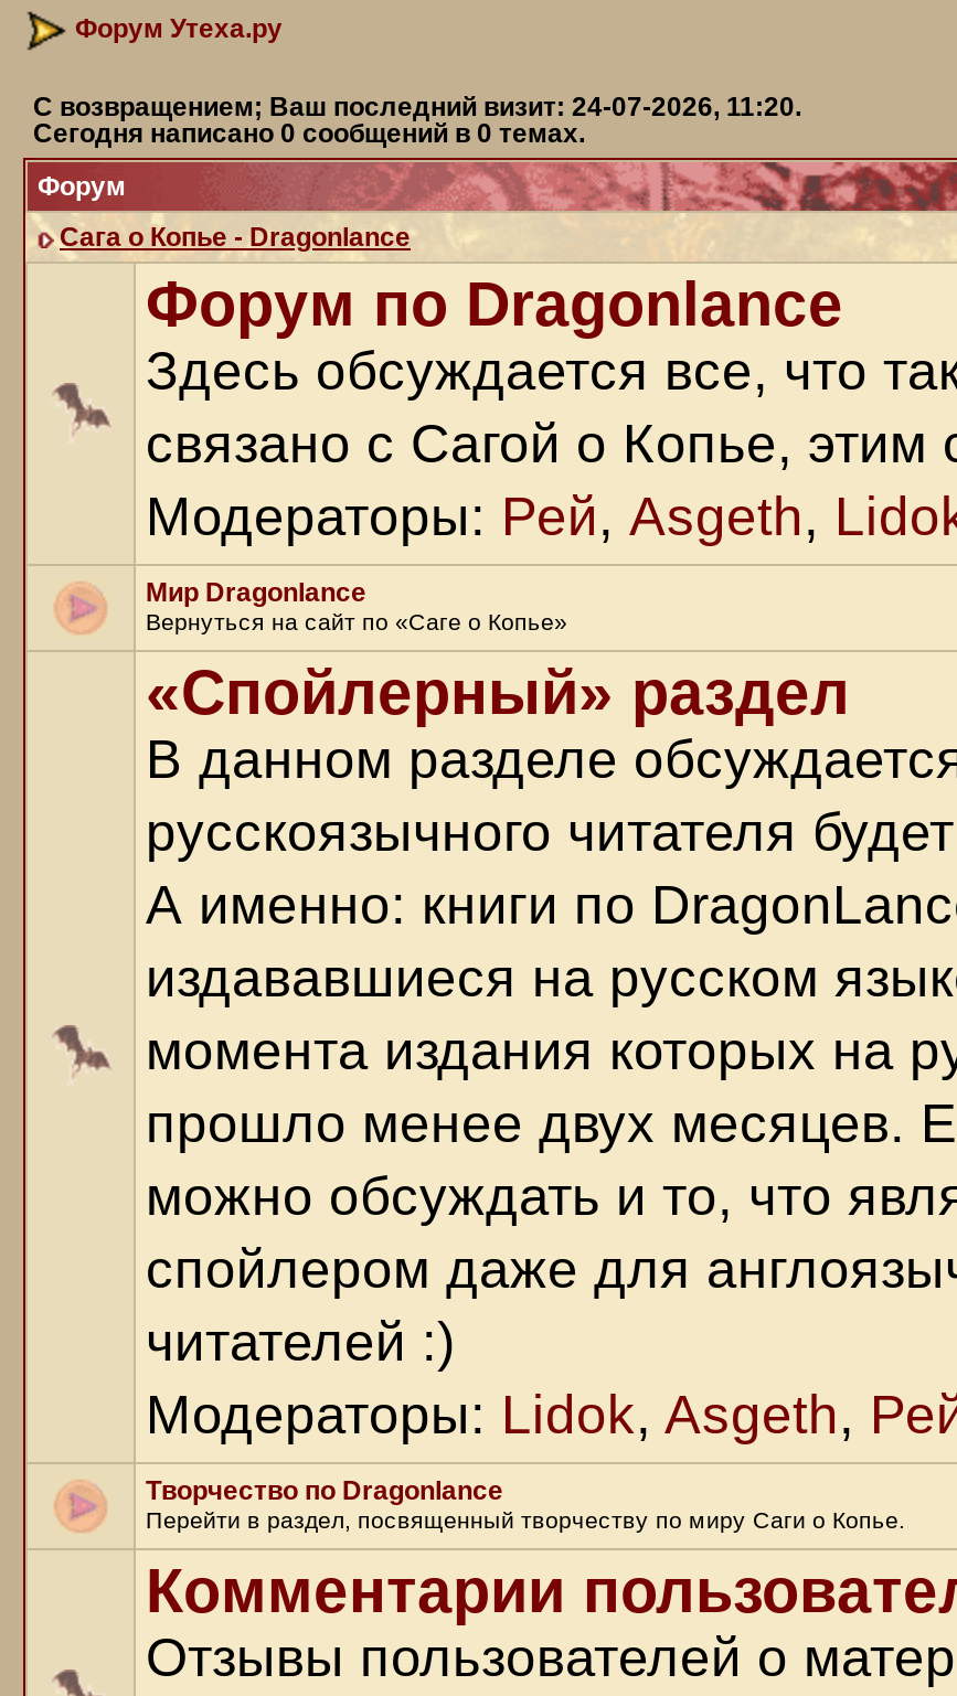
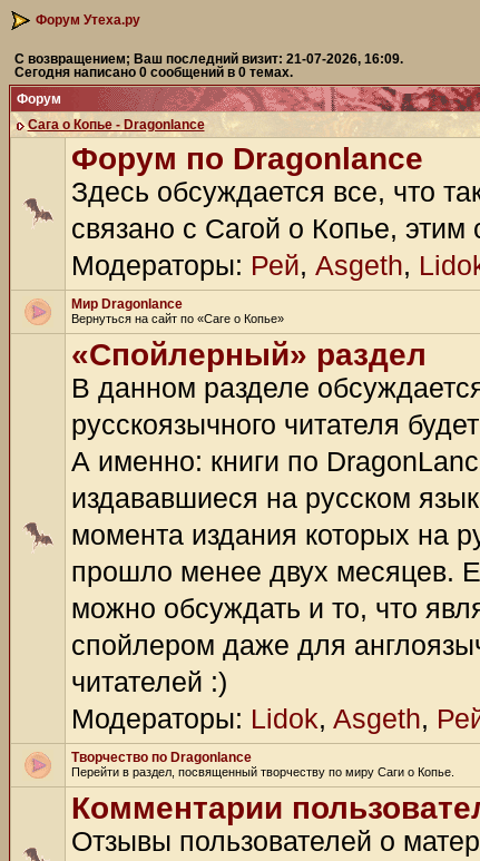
- С возвращением; Ваш последний визит: 24-07-2026, 11:20.
+ С возвращением; Ваш последний визит: 21-07-2026, 16:09.
